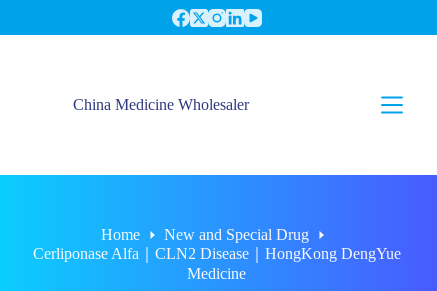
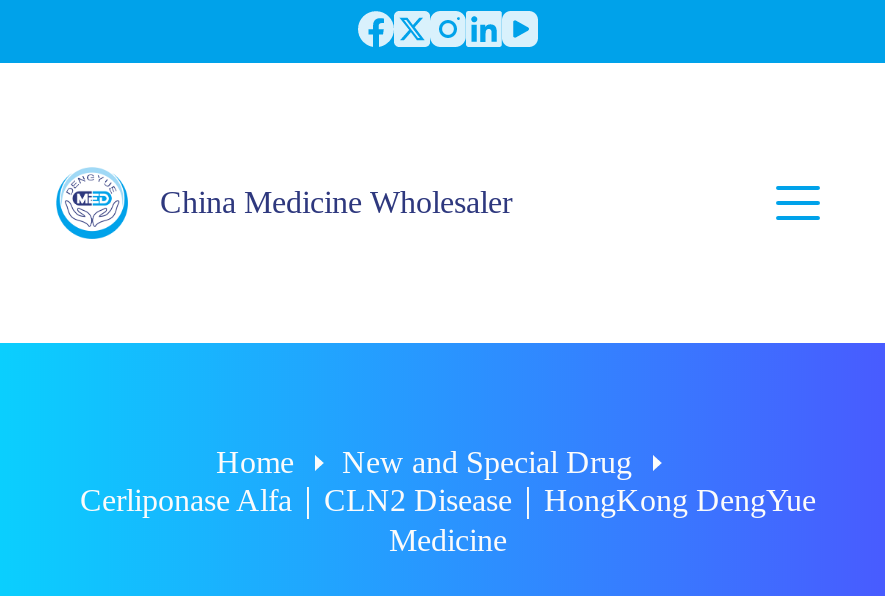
+ [image]
